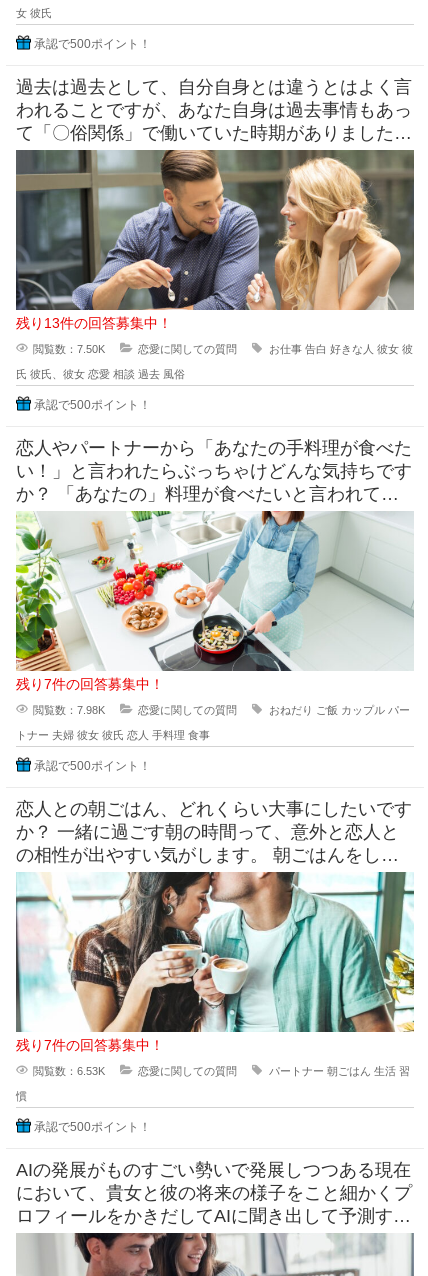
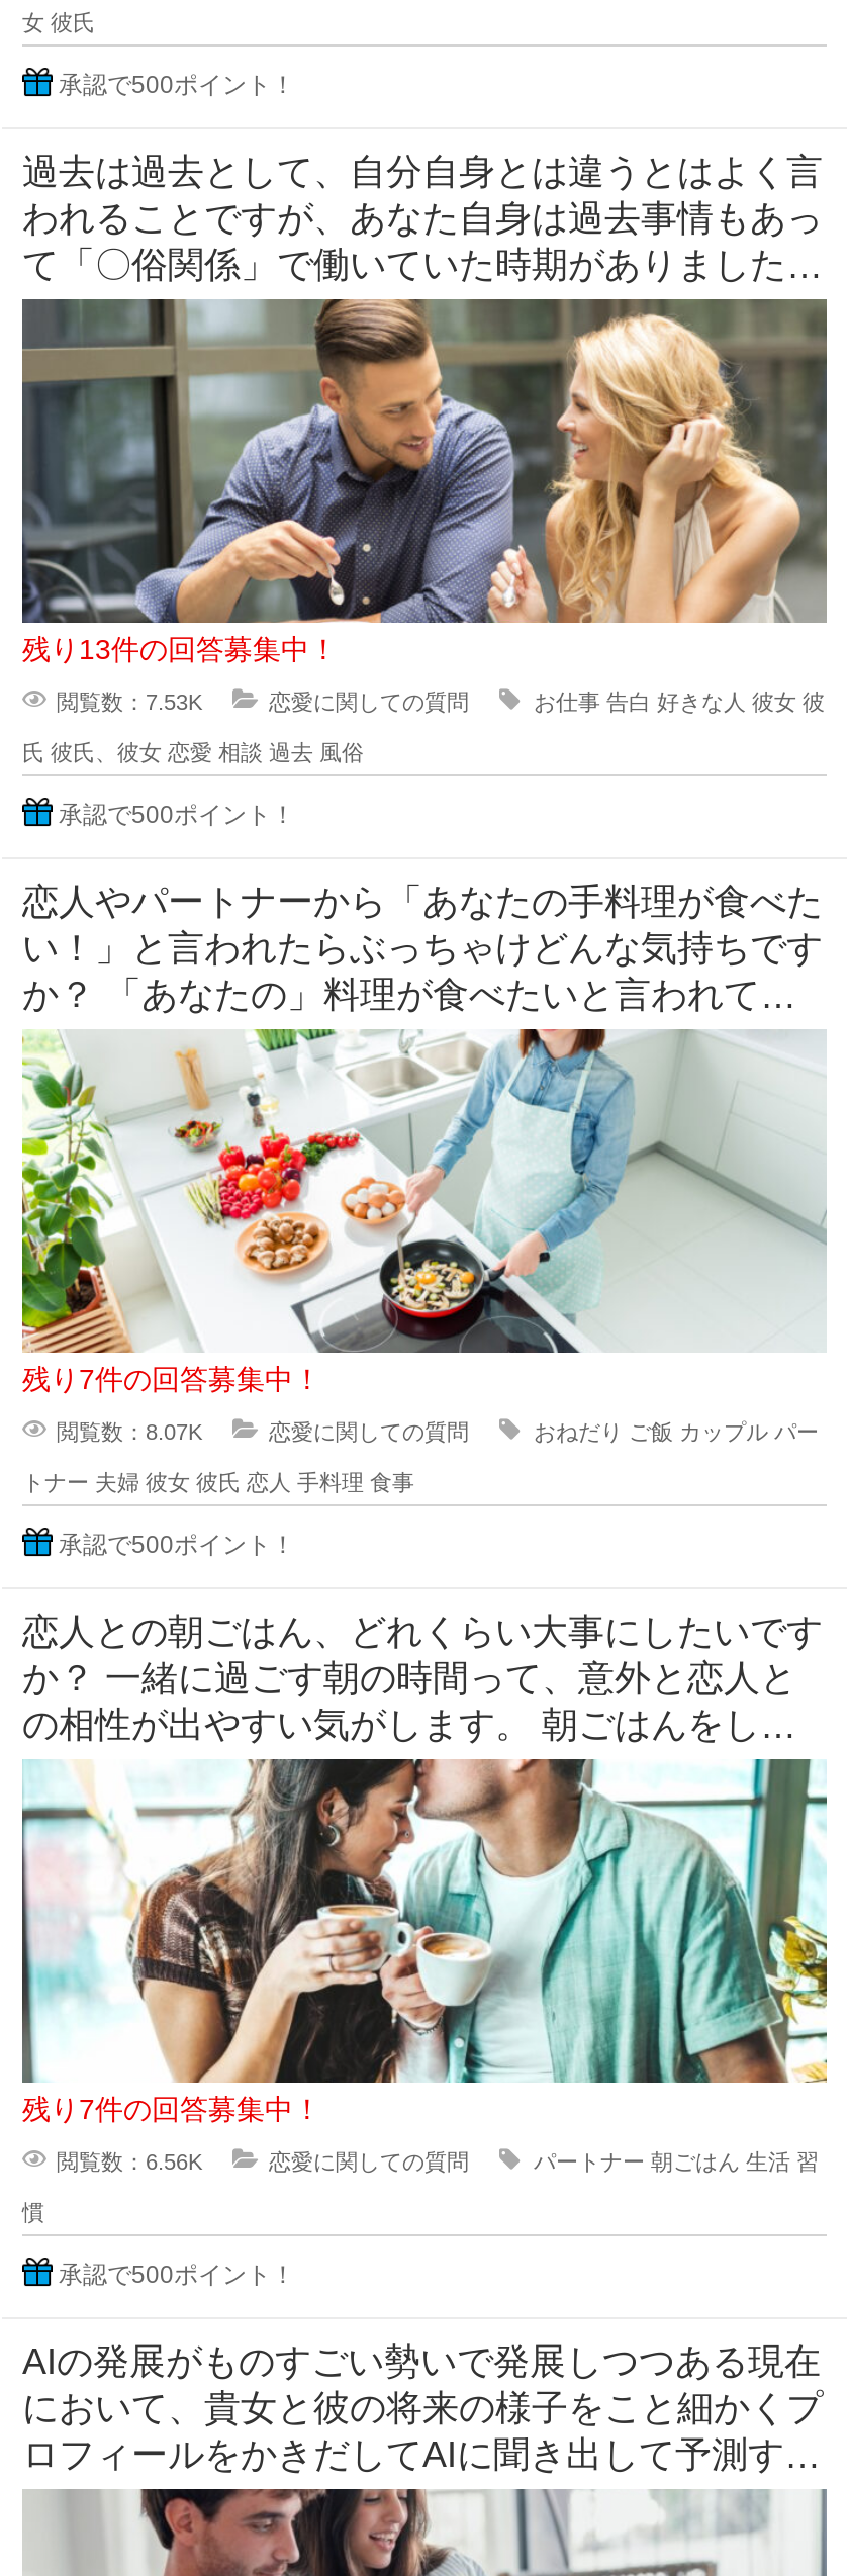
- 閲覧数：7.50K
+ 閲覧数：7.53K

- 閲覧数：7.98K
+ 閲覧数：8.07K

- 閲覧数：6.53K
+ 閲覧数：6.56K
